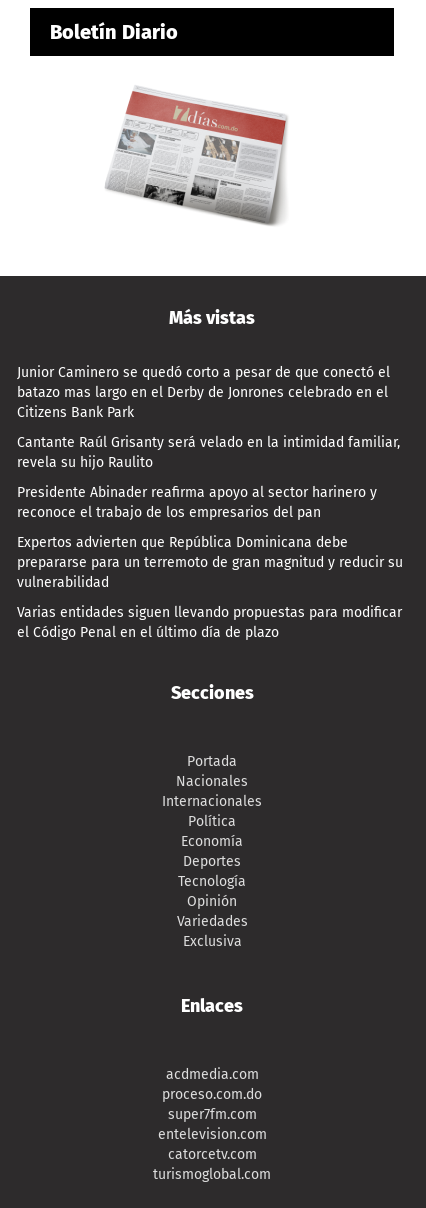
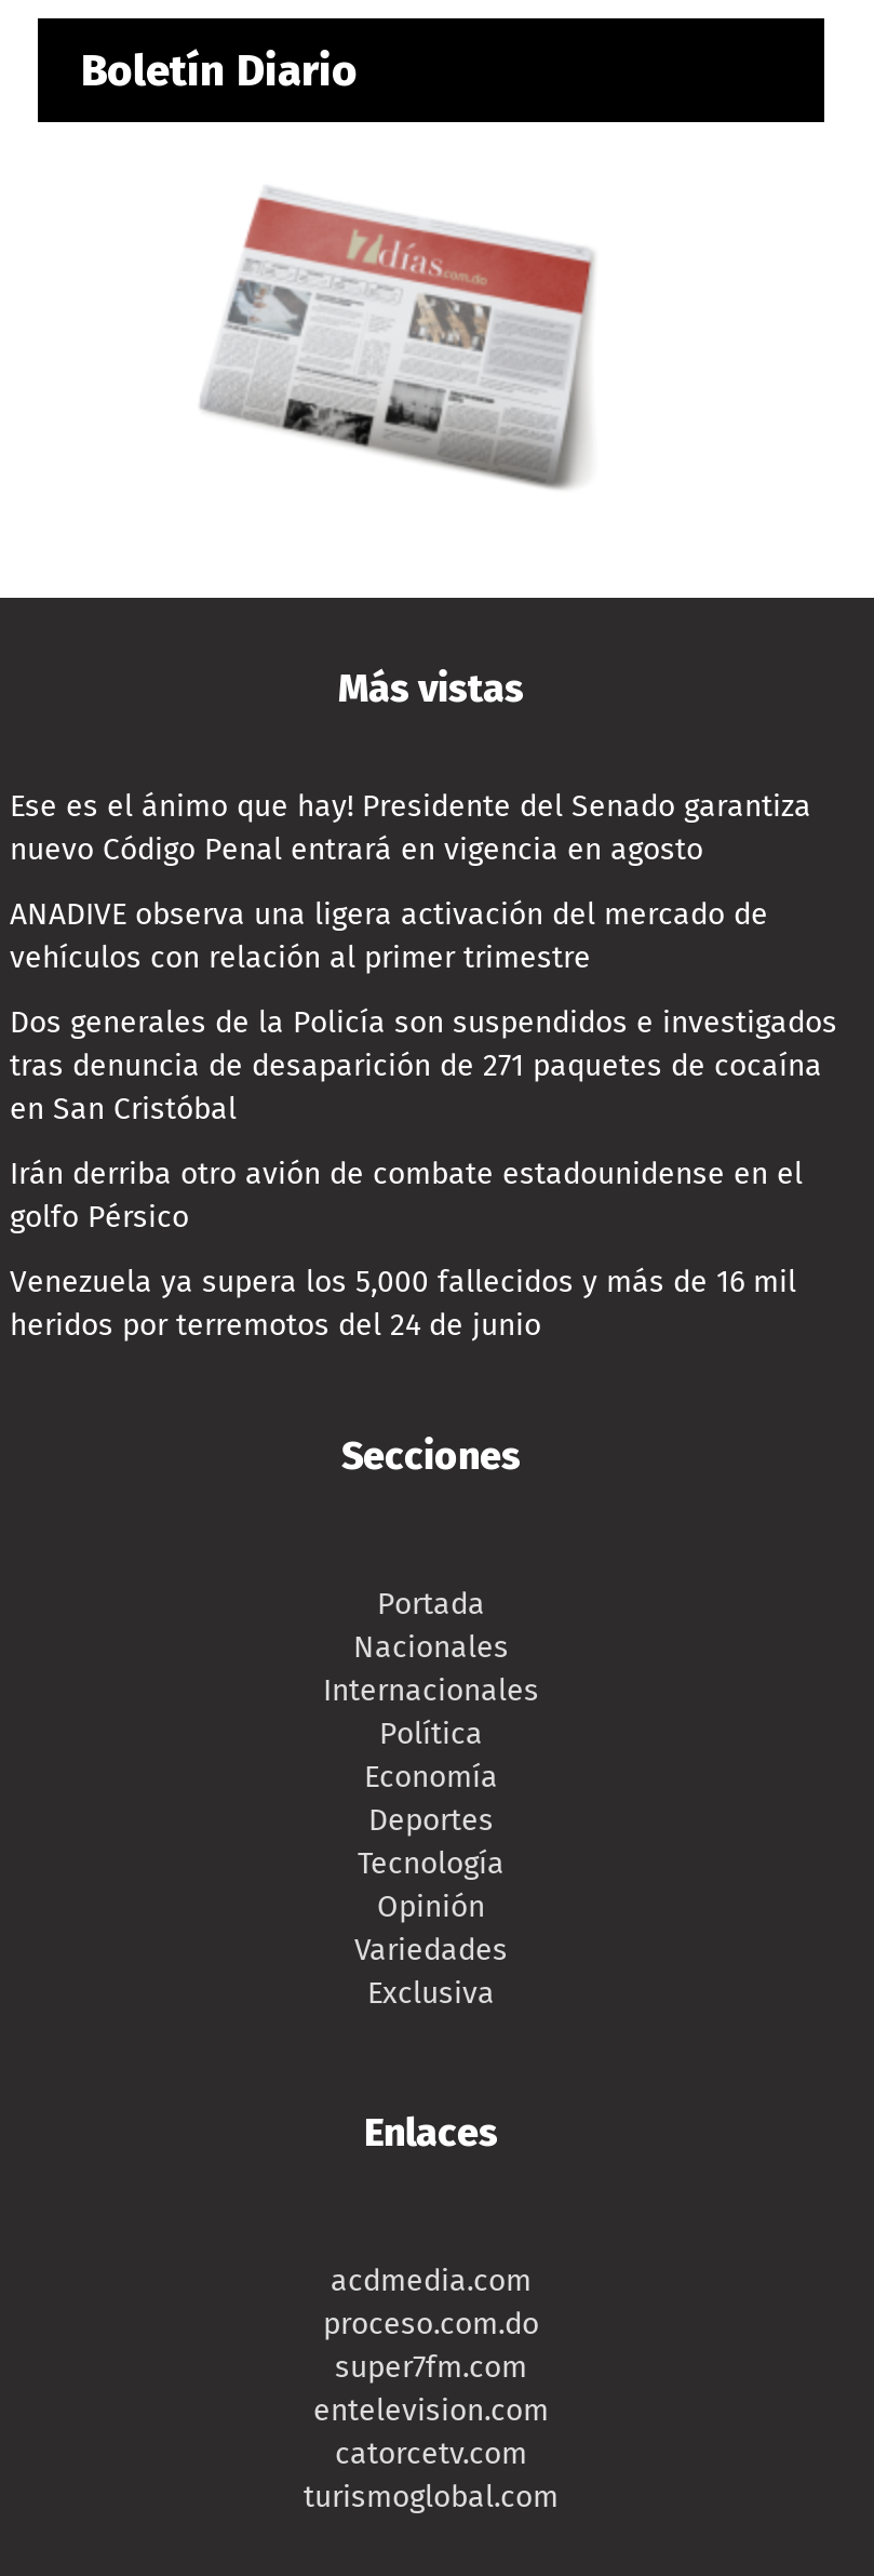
- Junior Caminero se quedó corto a pesar de que conectó el
- batazo mas largo en el Derby de Jonrones celebrado en el
- Citizens Bank Park
+ Ese es el ánimo que hay! Presidente del Senado garantiza
+ nuevo Código Penal entrará en vigencia en agosto

- Cantante Raúl Grisanty será velado en la intimidad familiar,
- revela su hijo Raulito
+ ANADIVE observa una ligera activación del mercado de
+ vehículos con relación al primer trimestre

- Presidente Abinader reafirma apoyo al sector harinero y
- reconoce el trabajo de los empresarios del pan
+ Dos generales de la Policía son suspendidos e investigados
+ tras denuncia de desaparición de 271 paquetes de cocaína
+ en San Cristóbal

- Expertos advierten que República Dominicana debe
- prepararse para un terremoto de gran magnitud y reducir su
- vulnerabilidad
+ Irán derriba otro avión de combate estadounidense en el
+ golfo Pérsico

- Varias entidades siguen llevando propuestas para modificar
- el Código Penal en el último día de plazo
+ Venezuela ya supera los 5,000 fallecidos y más de 16 mil
+ heridos por terremotos del 24 de junio
